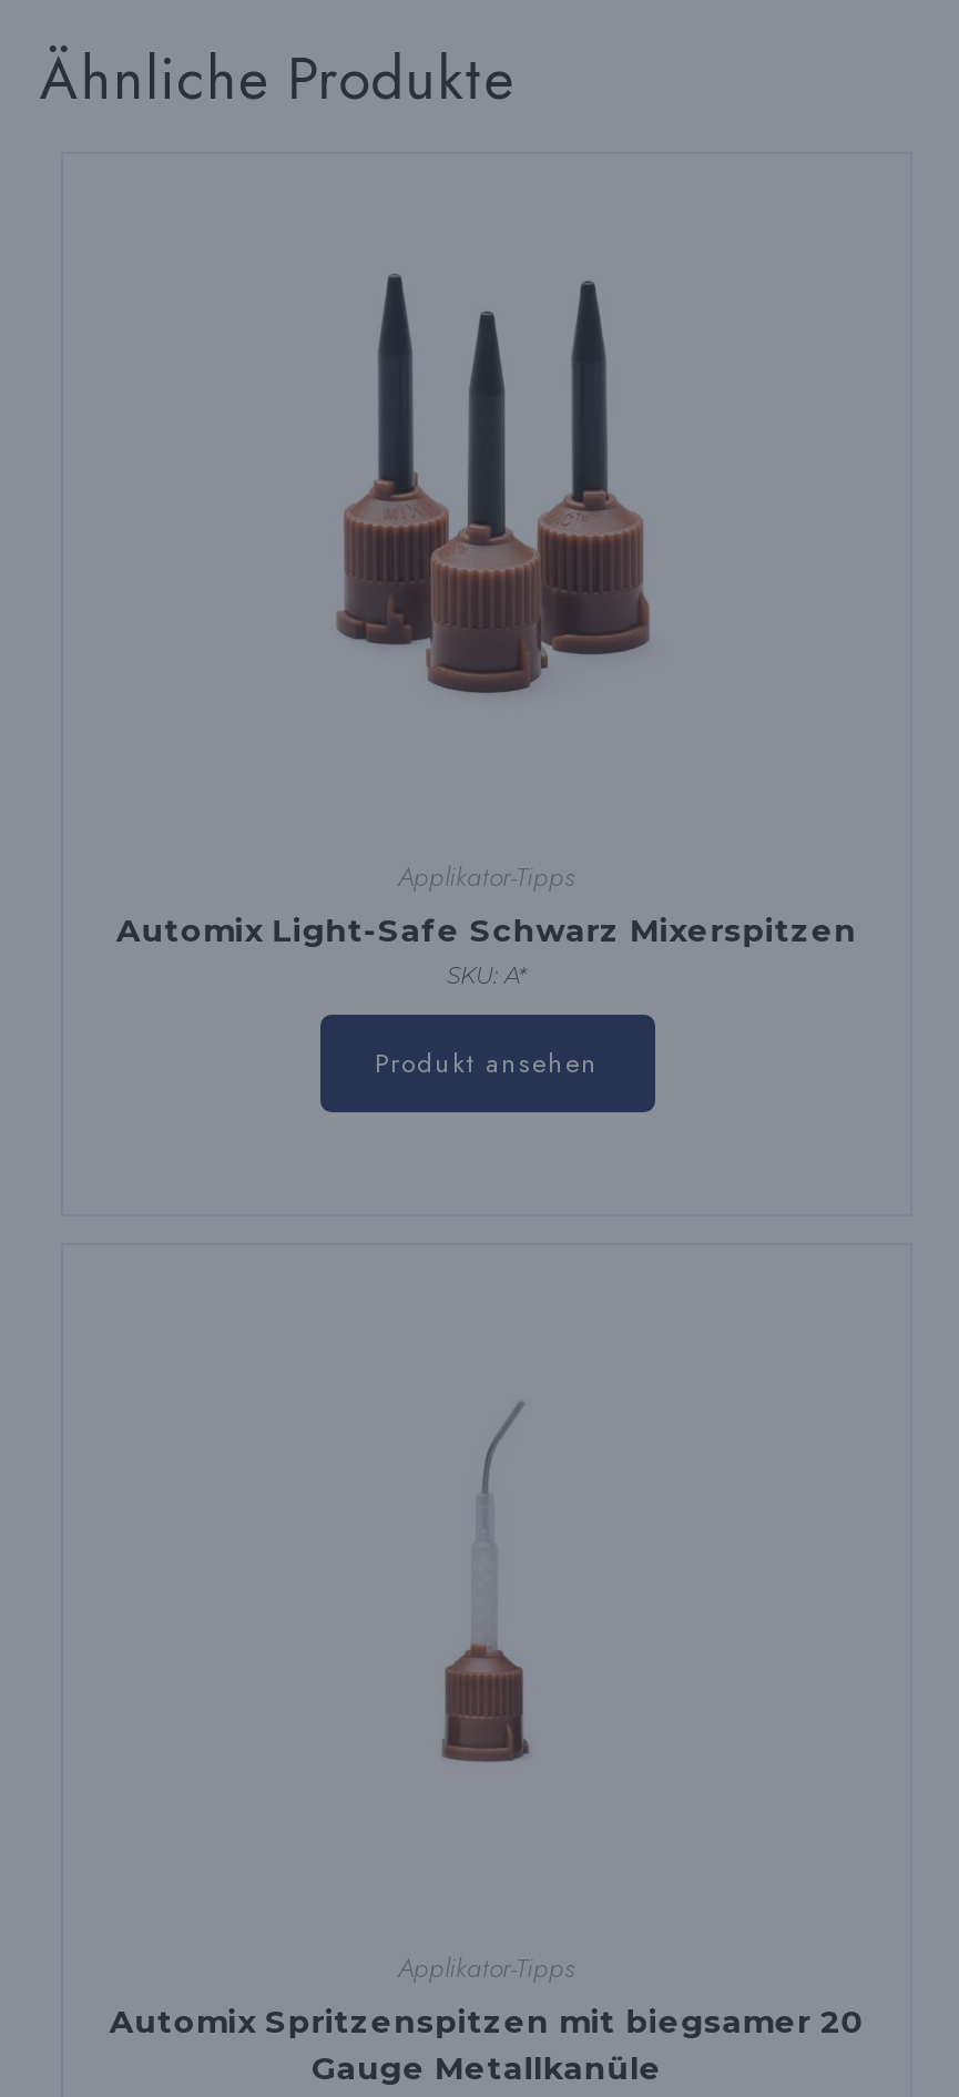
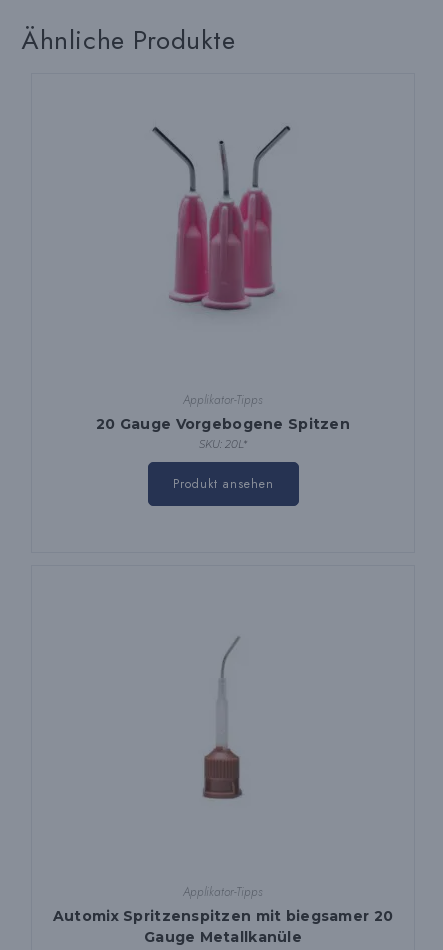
- [image]
+ [image]

- Automix Light-Safe Schwarz Mixerspitzen
- SKU: A*
+ 20 Gauge Vorgebogene Spitzen
+ SKU: 20L*
